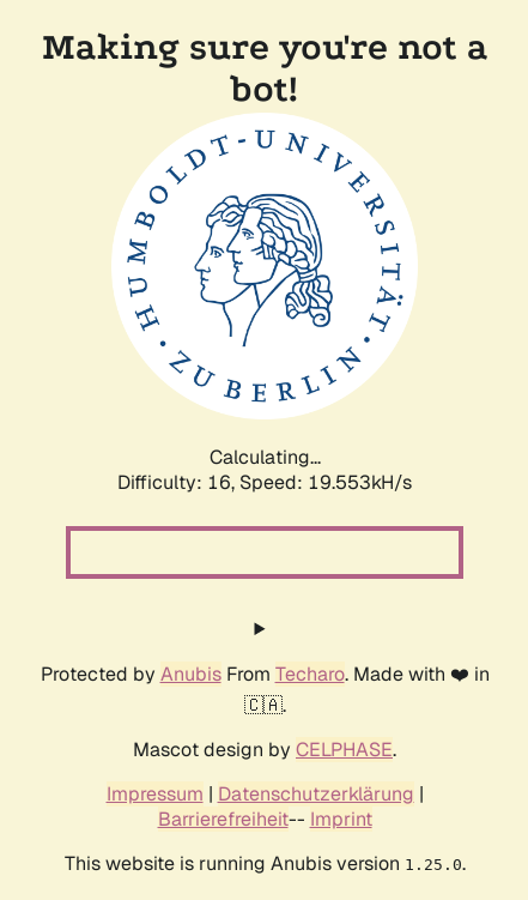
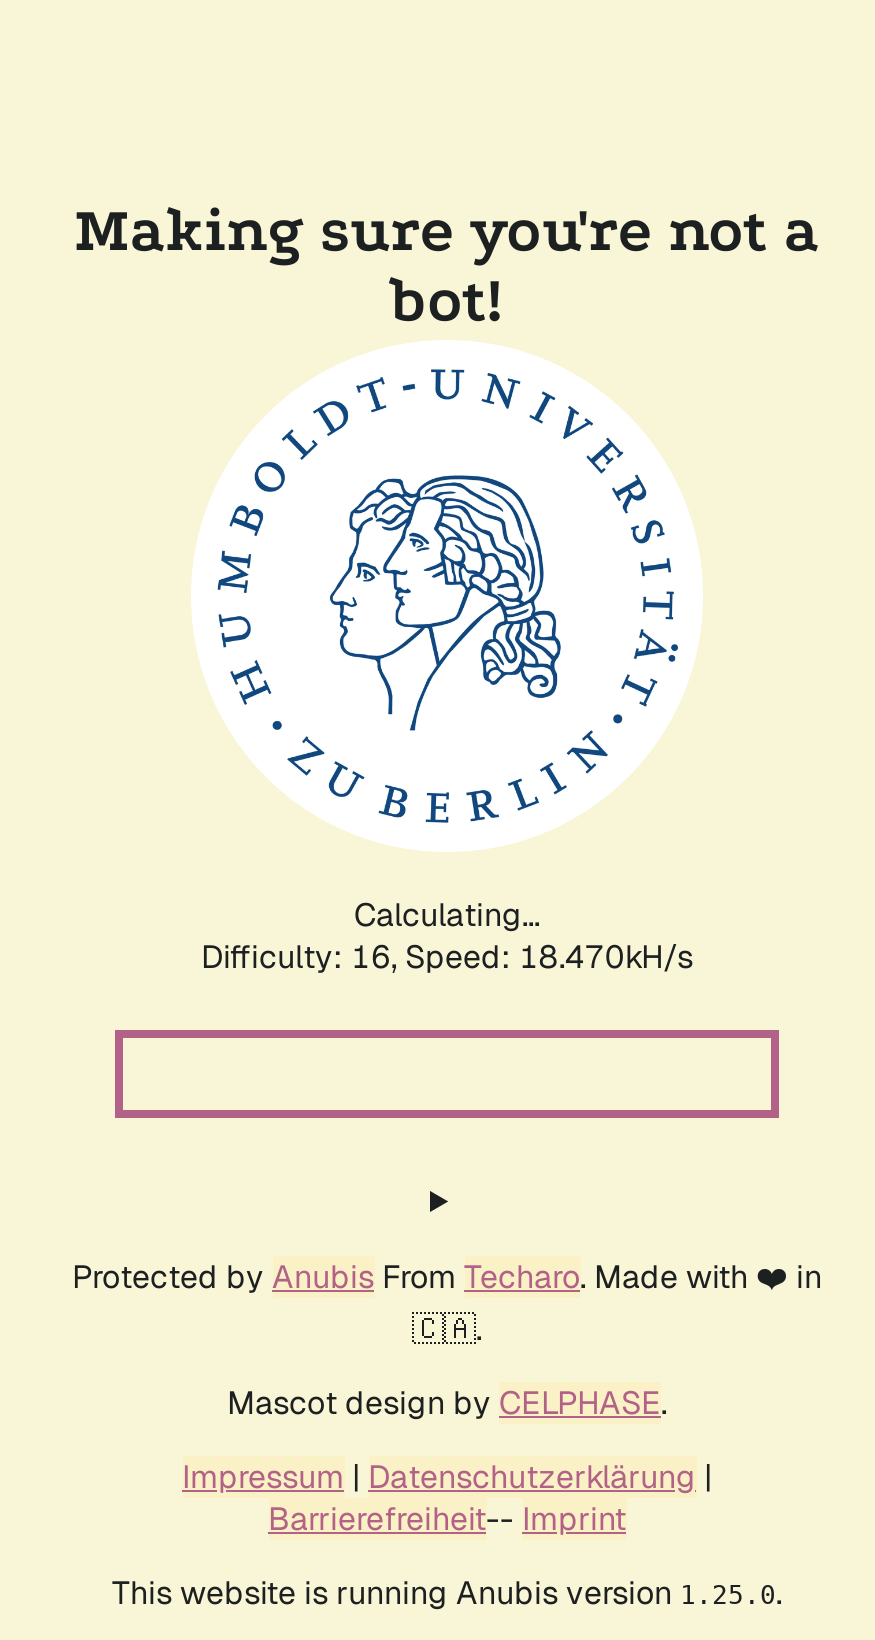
- Difficulty: 16, Speed: 19.553kH/s
+ Difficulty: 16, Speed: 18.470kH/s
